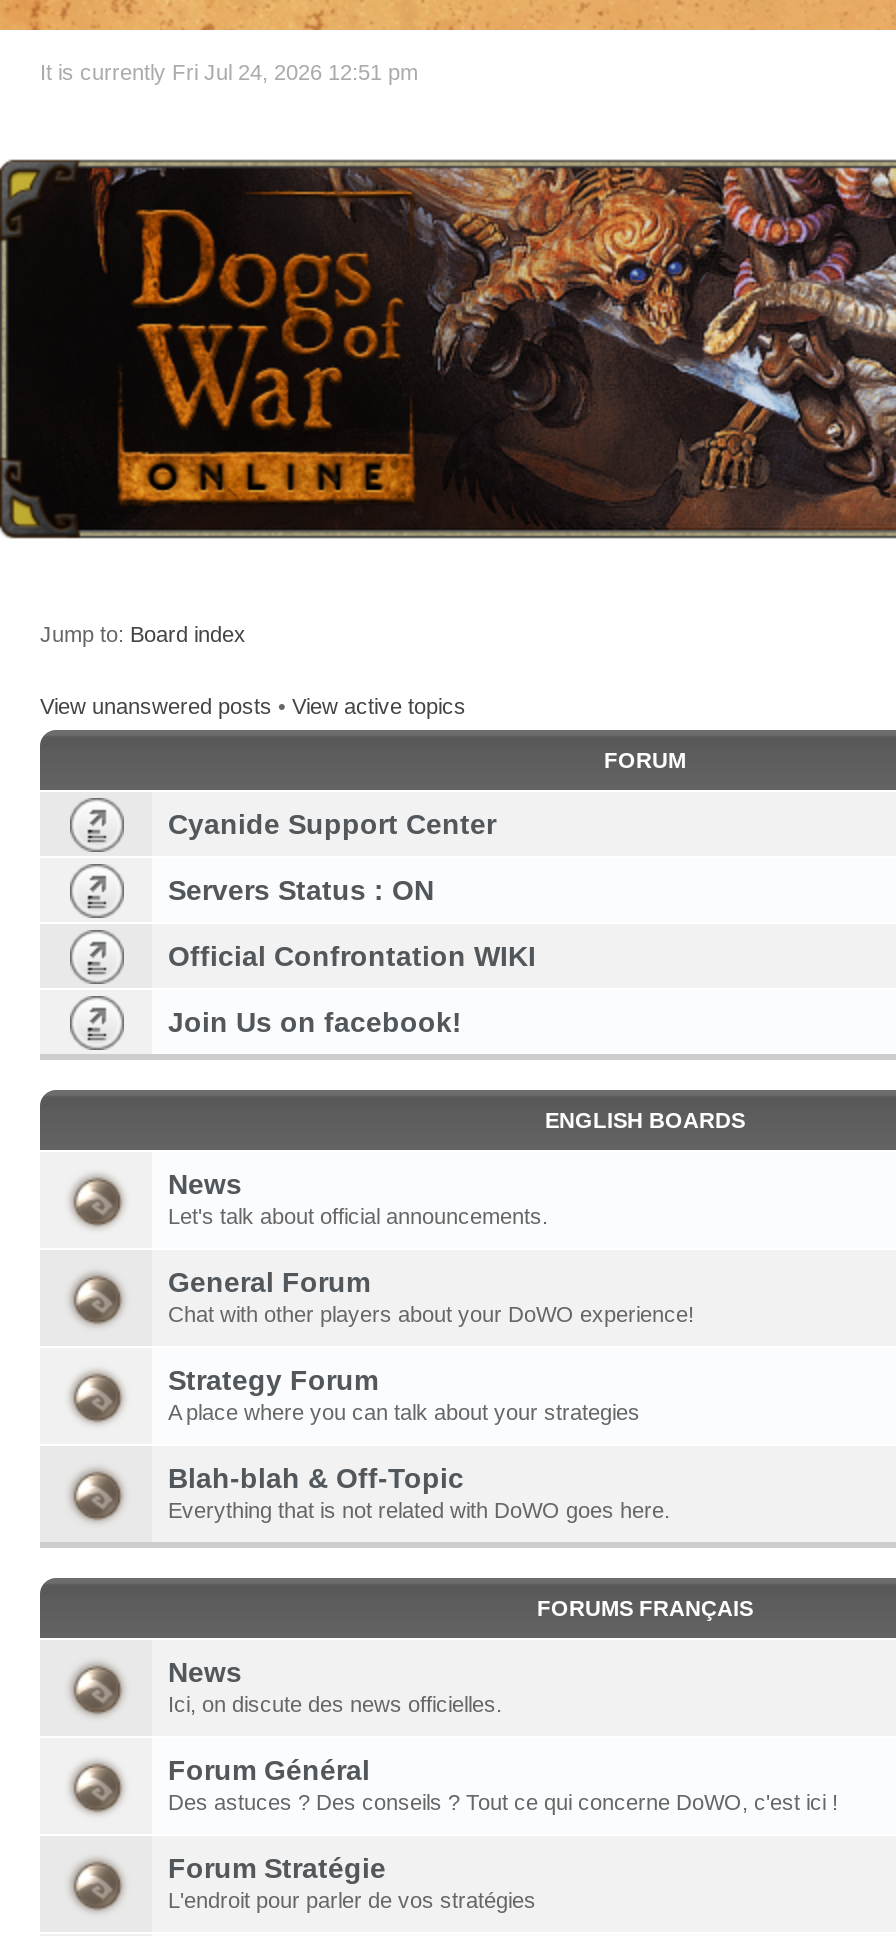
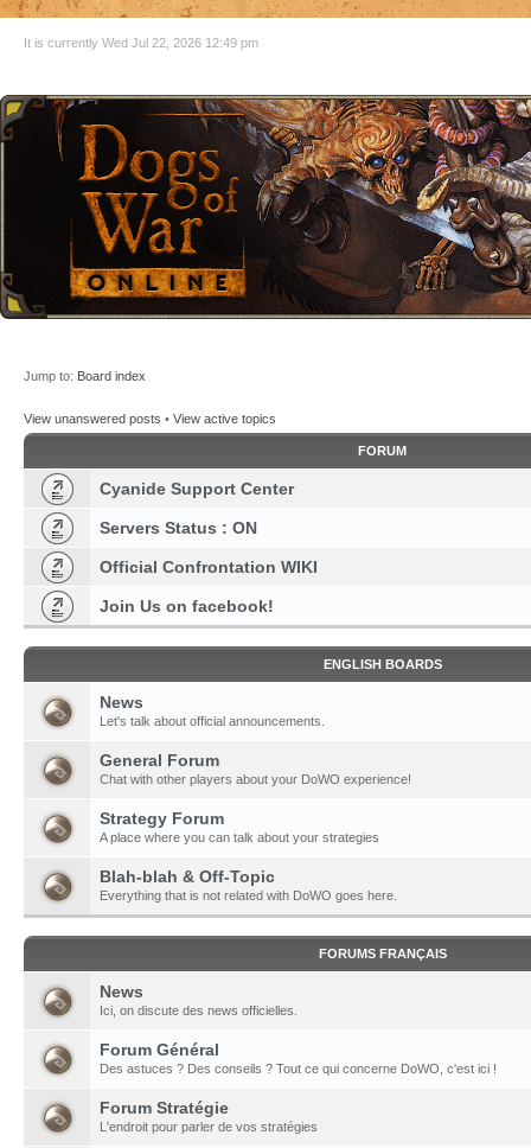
- It is currently Fri Jul 24, 2026 12:51 pm
+ It is currently Wed Jul 22, 2026 12:49 pm
